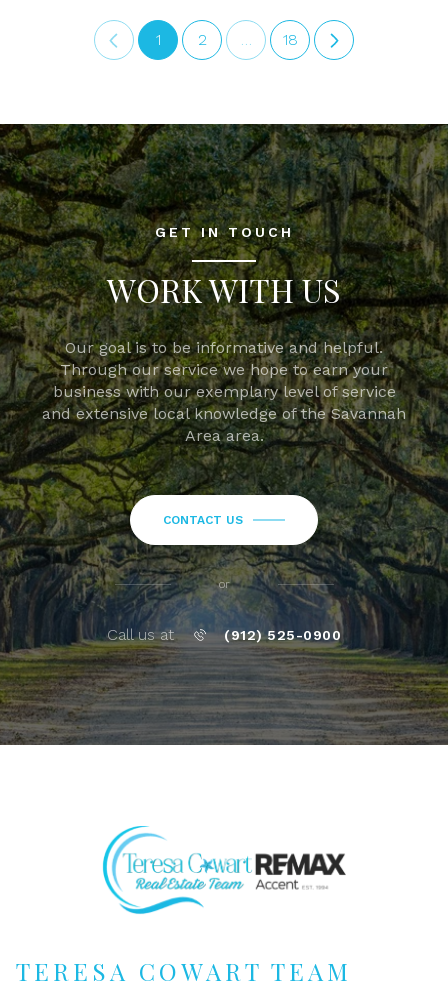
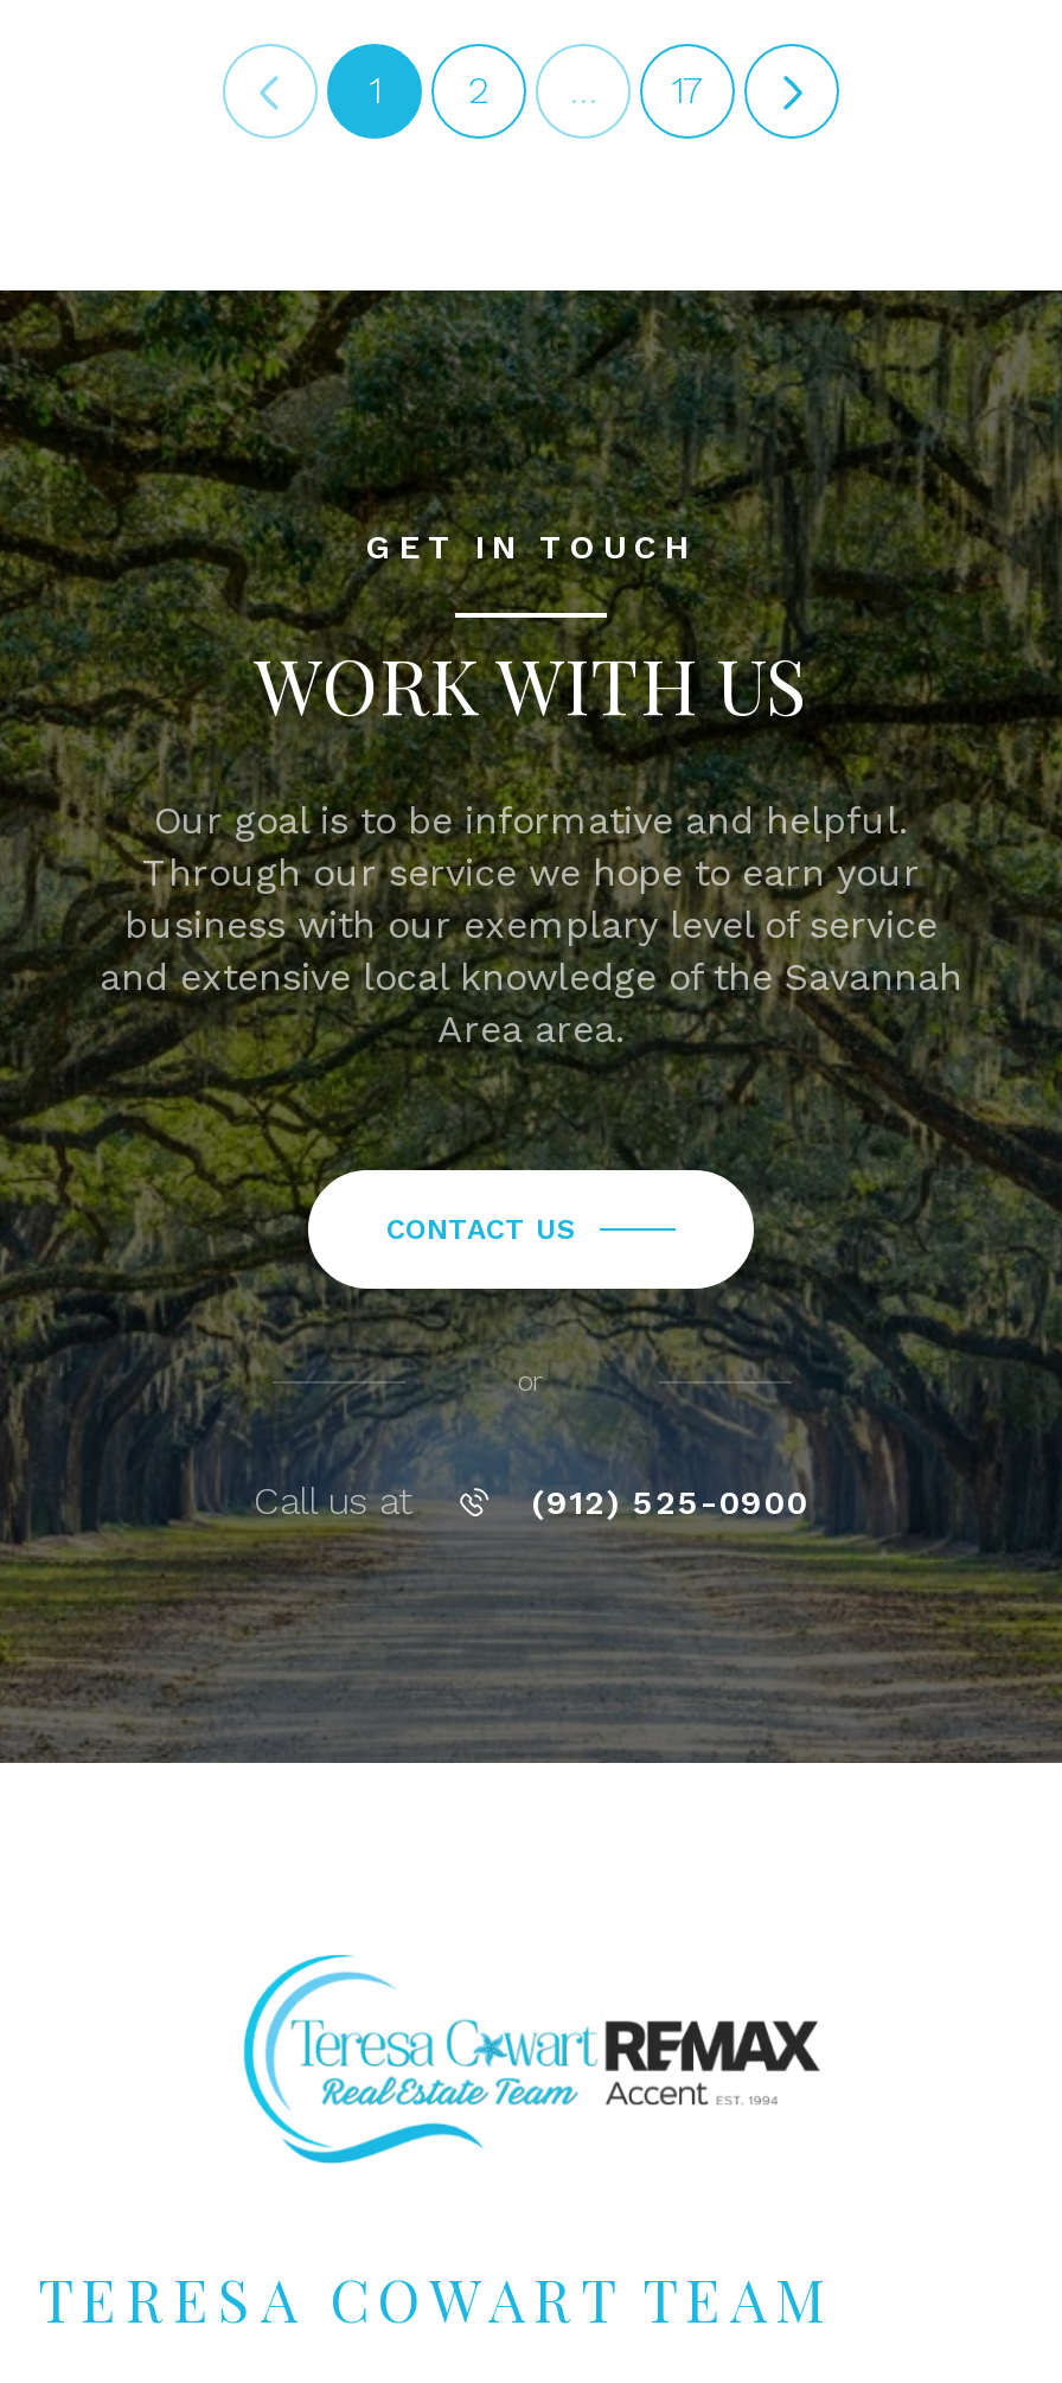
- 18
+ 17
